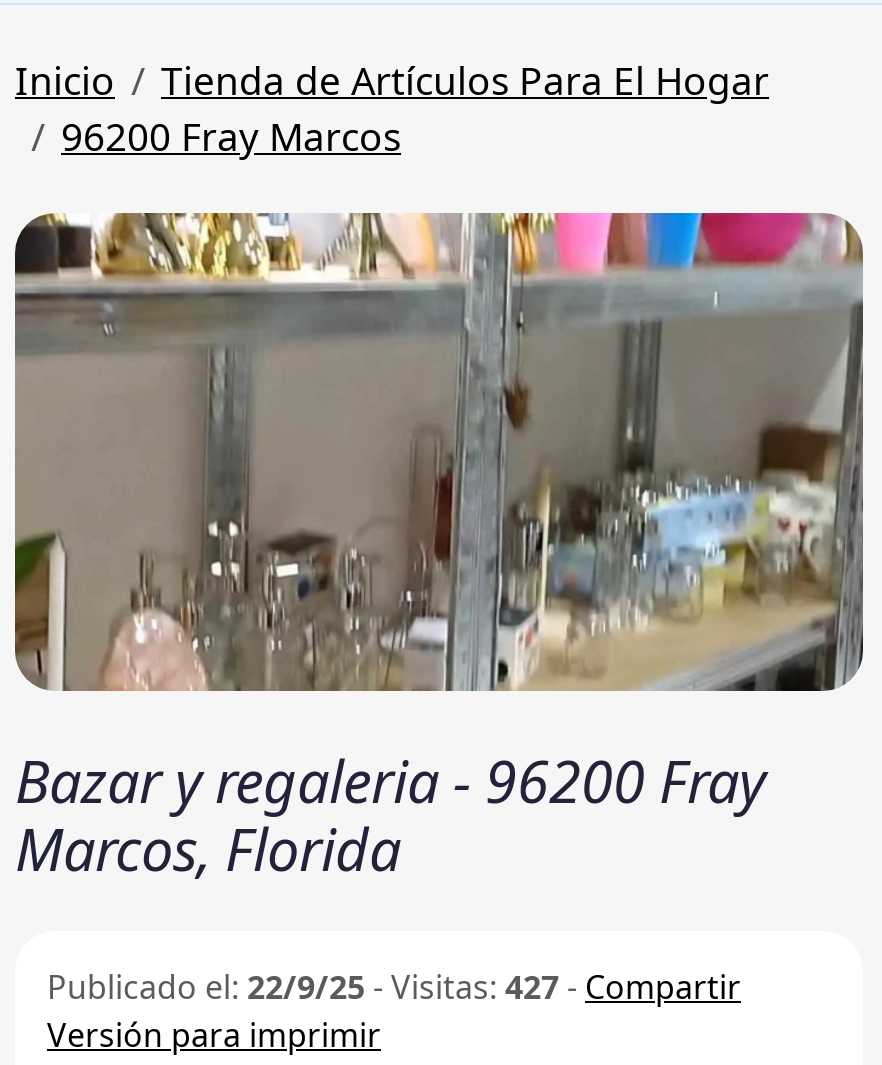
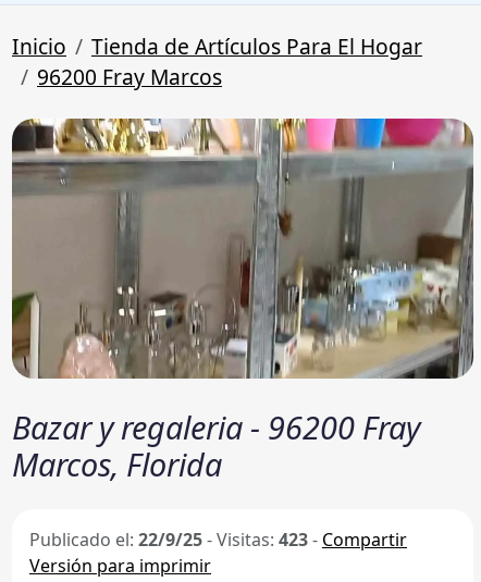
- Publicado el: 22/9/25 - Visitas: 427 - Compartir
+ Publicado el: 22/9/25 - Visitas: 423 - Compartir
